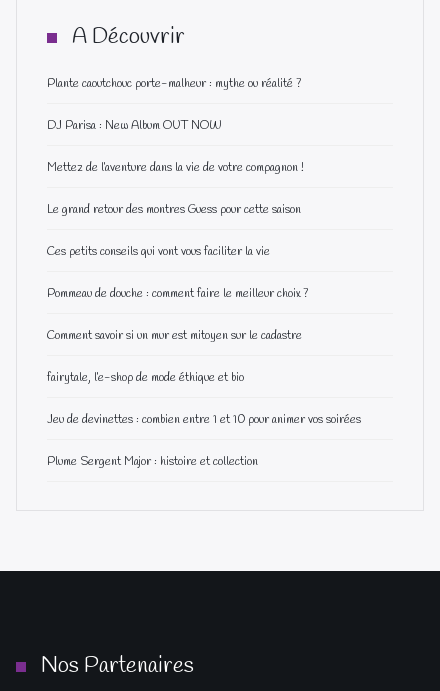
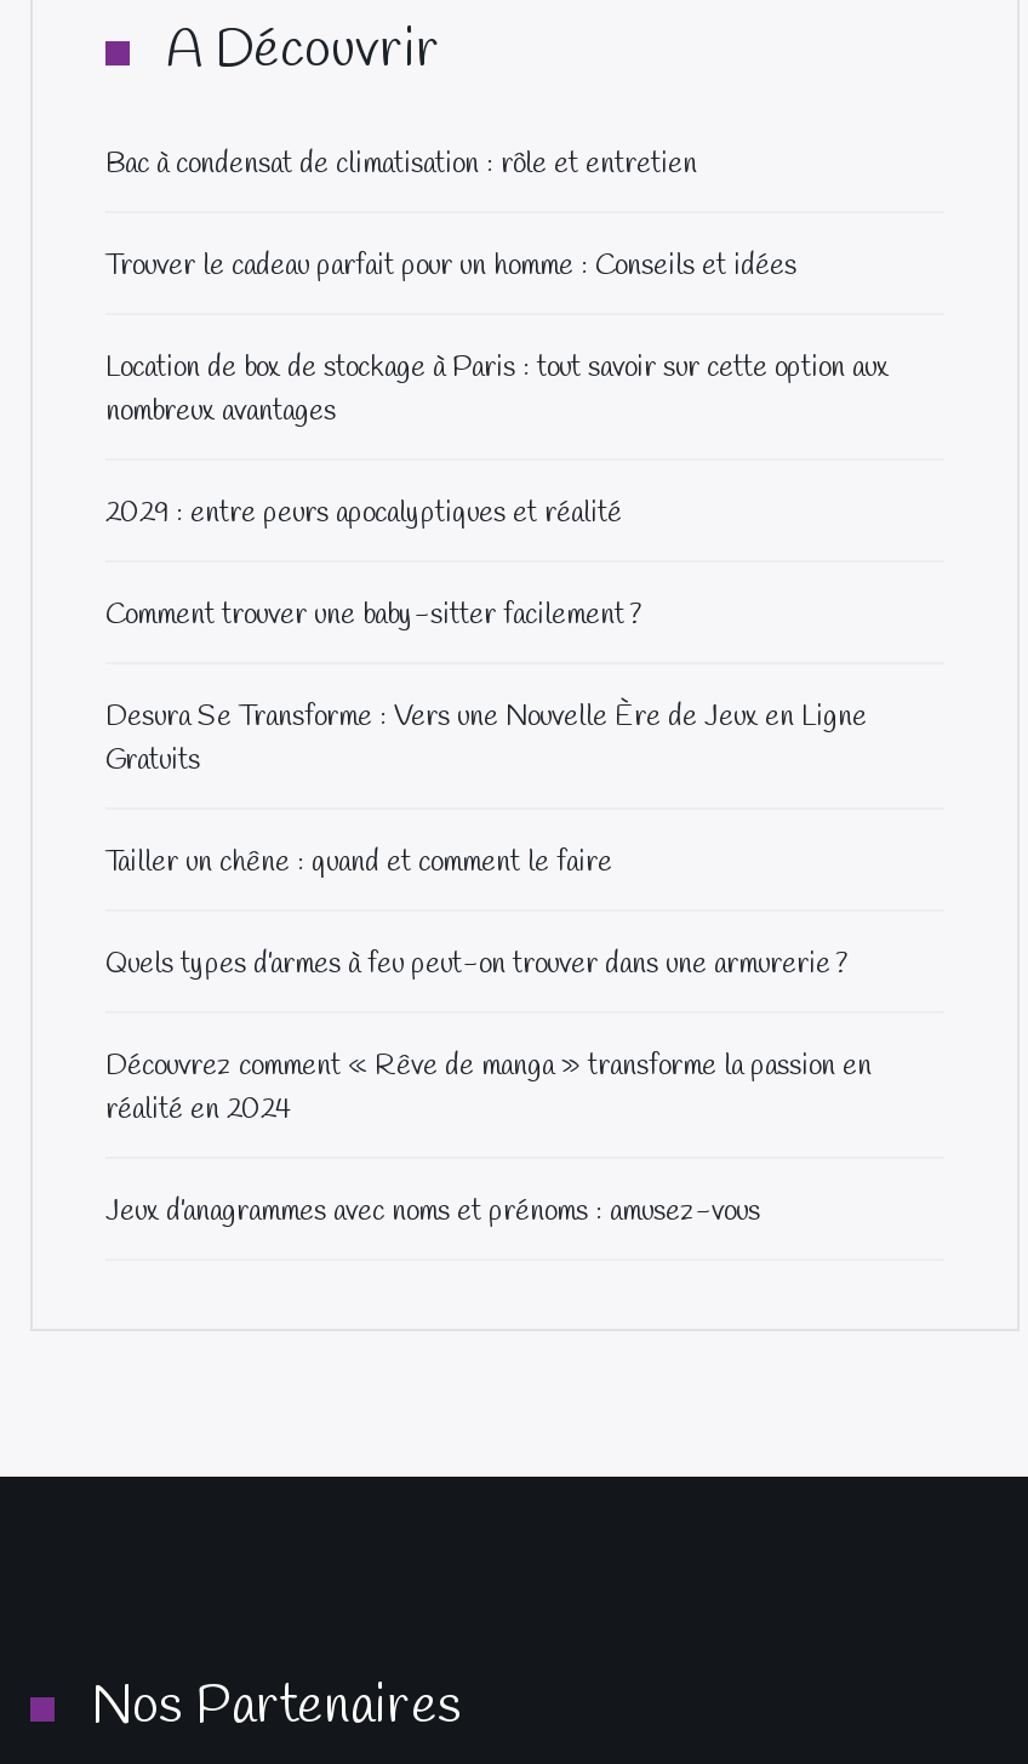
- Plante caoutchouc porte-malheur : mythe ou réalité ?
+ Bac à condensat de climatisation : rôle et entretien

- DJ Parisa : New Album OUT NOW
+ Trouver le cadeau parfait pour un homme : Conseils et idées

- Mettez de l’aventure dans la vie de votre compagnon !
+ Location de box de stockage à Paris : tout savoir sur cette option aux
+ nombreux avantages

- Le grand retour des montres Guess pour cette saison
+ 2029 : entre peurs apocalyptiques et réalité

- Ces petits conseils qui vont vous faciliter la vie
+ Comment trouver une baby-sitter facilement ?

- Pommeau de douche : comment faire le meilleur choix ?
+ Desura Se Transforme : Vers une Nouvelle Ère de Jeux en Ligne
+ Gratuits

- Comment savoir si un mur est mitoyen sur le cadastre
+ Tailler un chêne : quand et comment le faire

- fairytale, l’e-shop de mode éthique et bio
+ Quels types d’armes à feu peut-on trouver dans une armurerie ?

- Jeu de devinettes : combien entre 1 et 10 pour animer vos soirées
+ Découvrez comment « Rêve de manga » transforme la passion en
+ réalité en 2024

- Plume Sergent Major : histoire et collection
+ Jeux d’anagrammes avec noms et prénoms : amusez-vous
